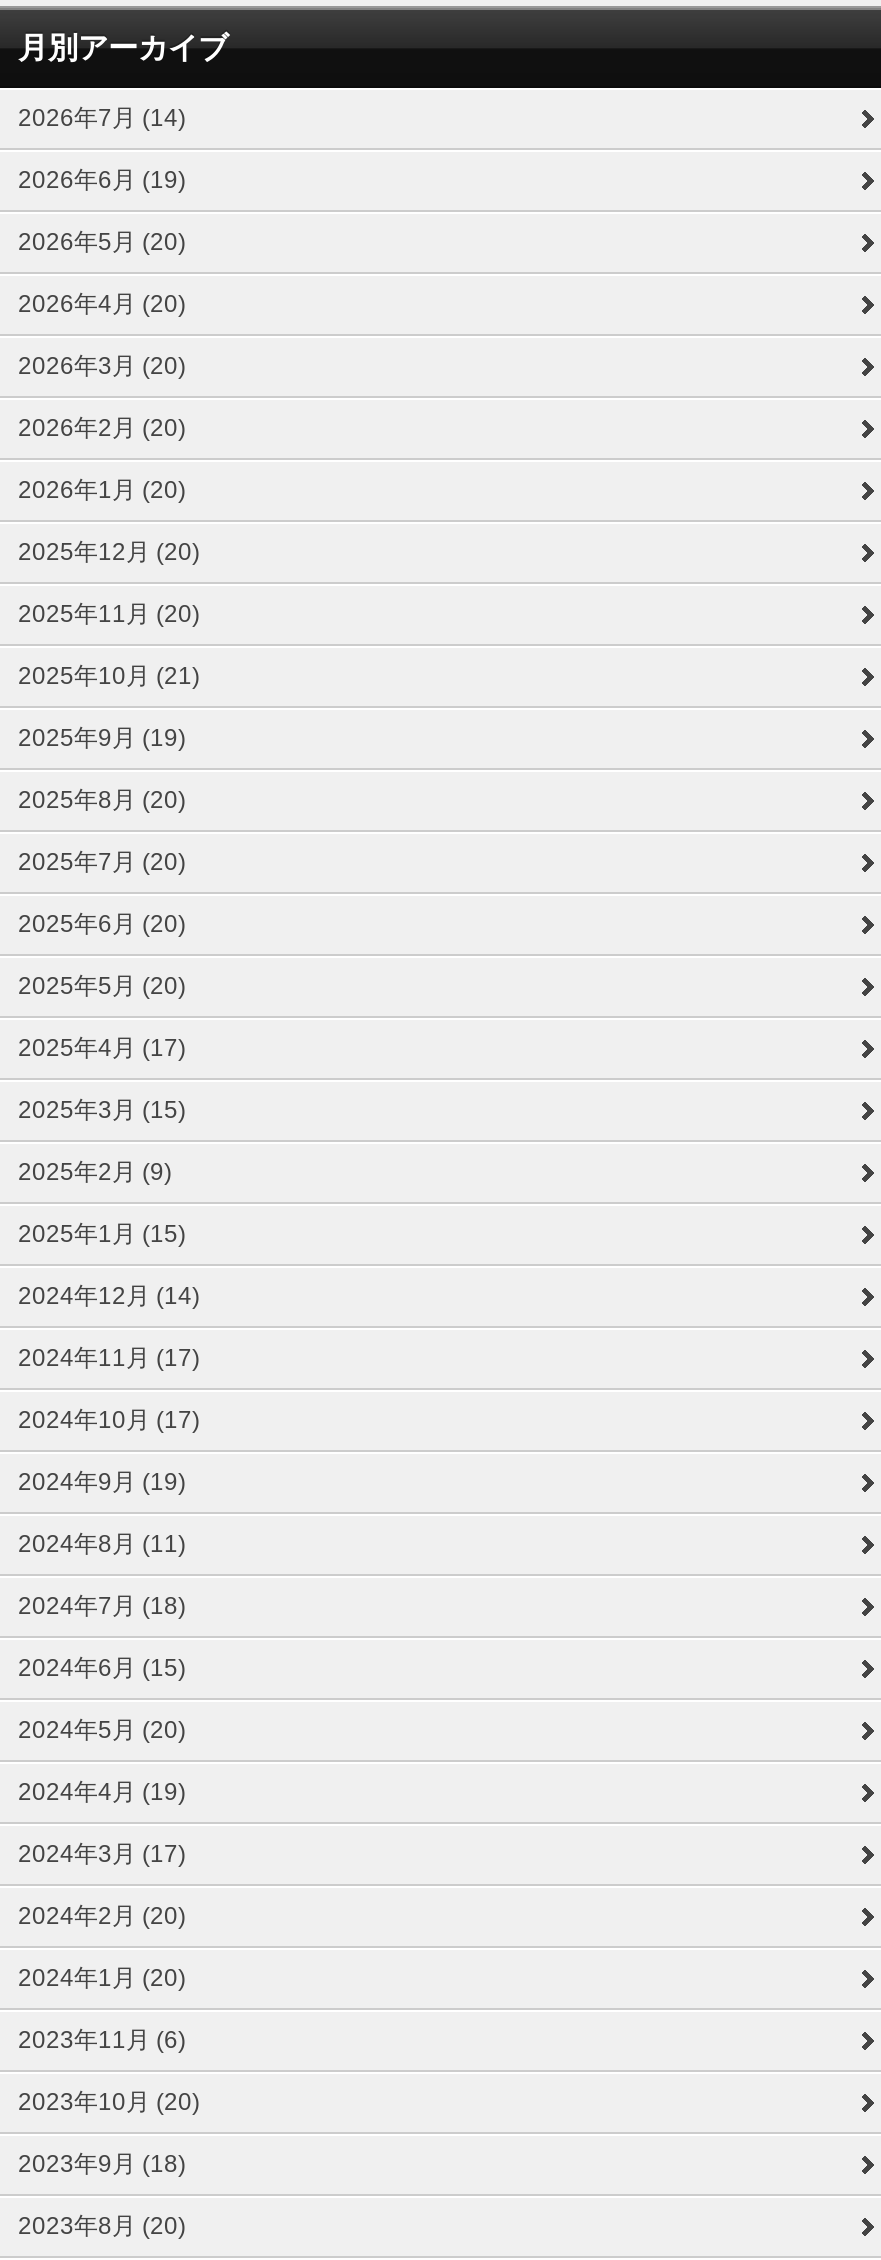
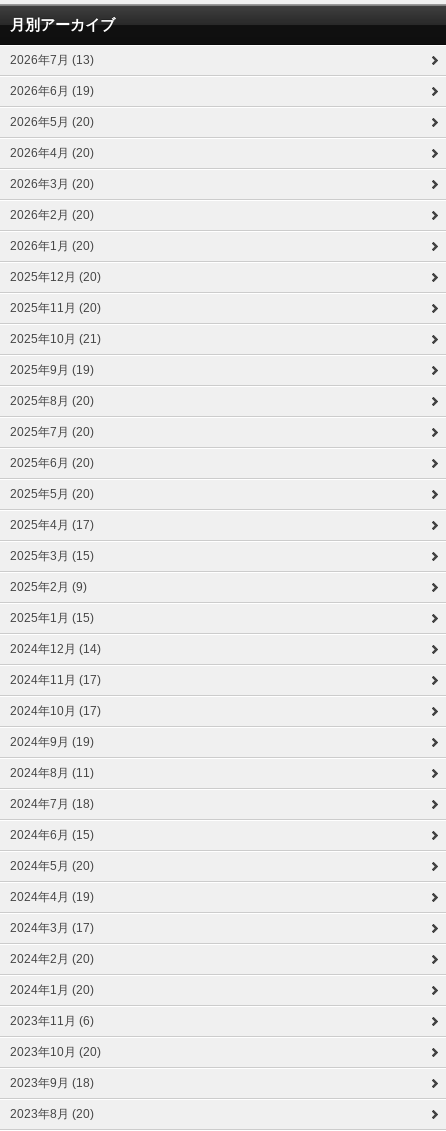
- 2026年7月 (14)
+ 2026年7月 (13)
